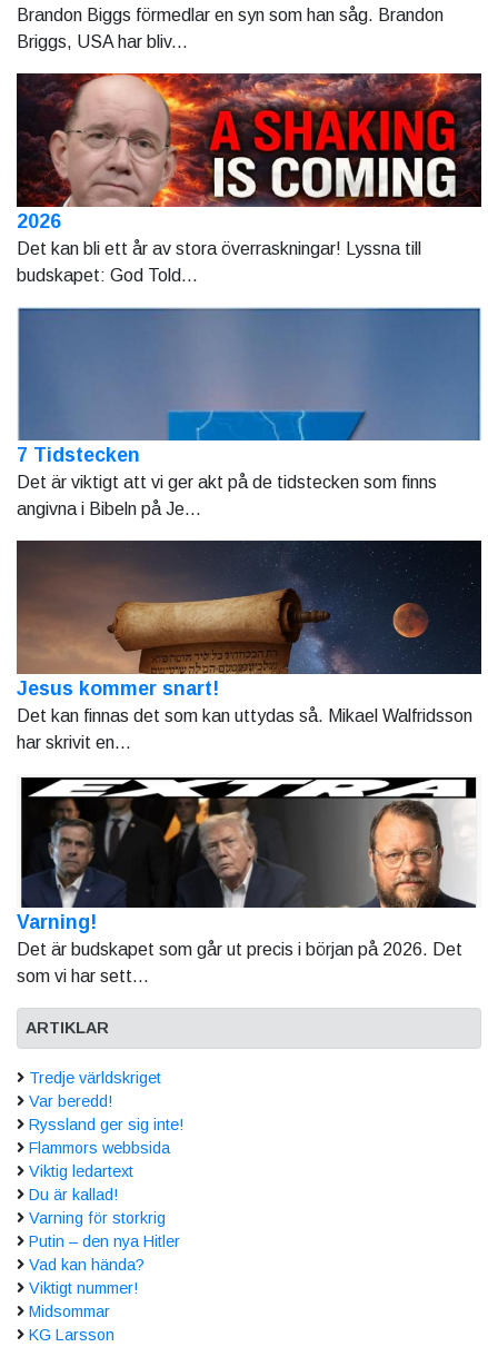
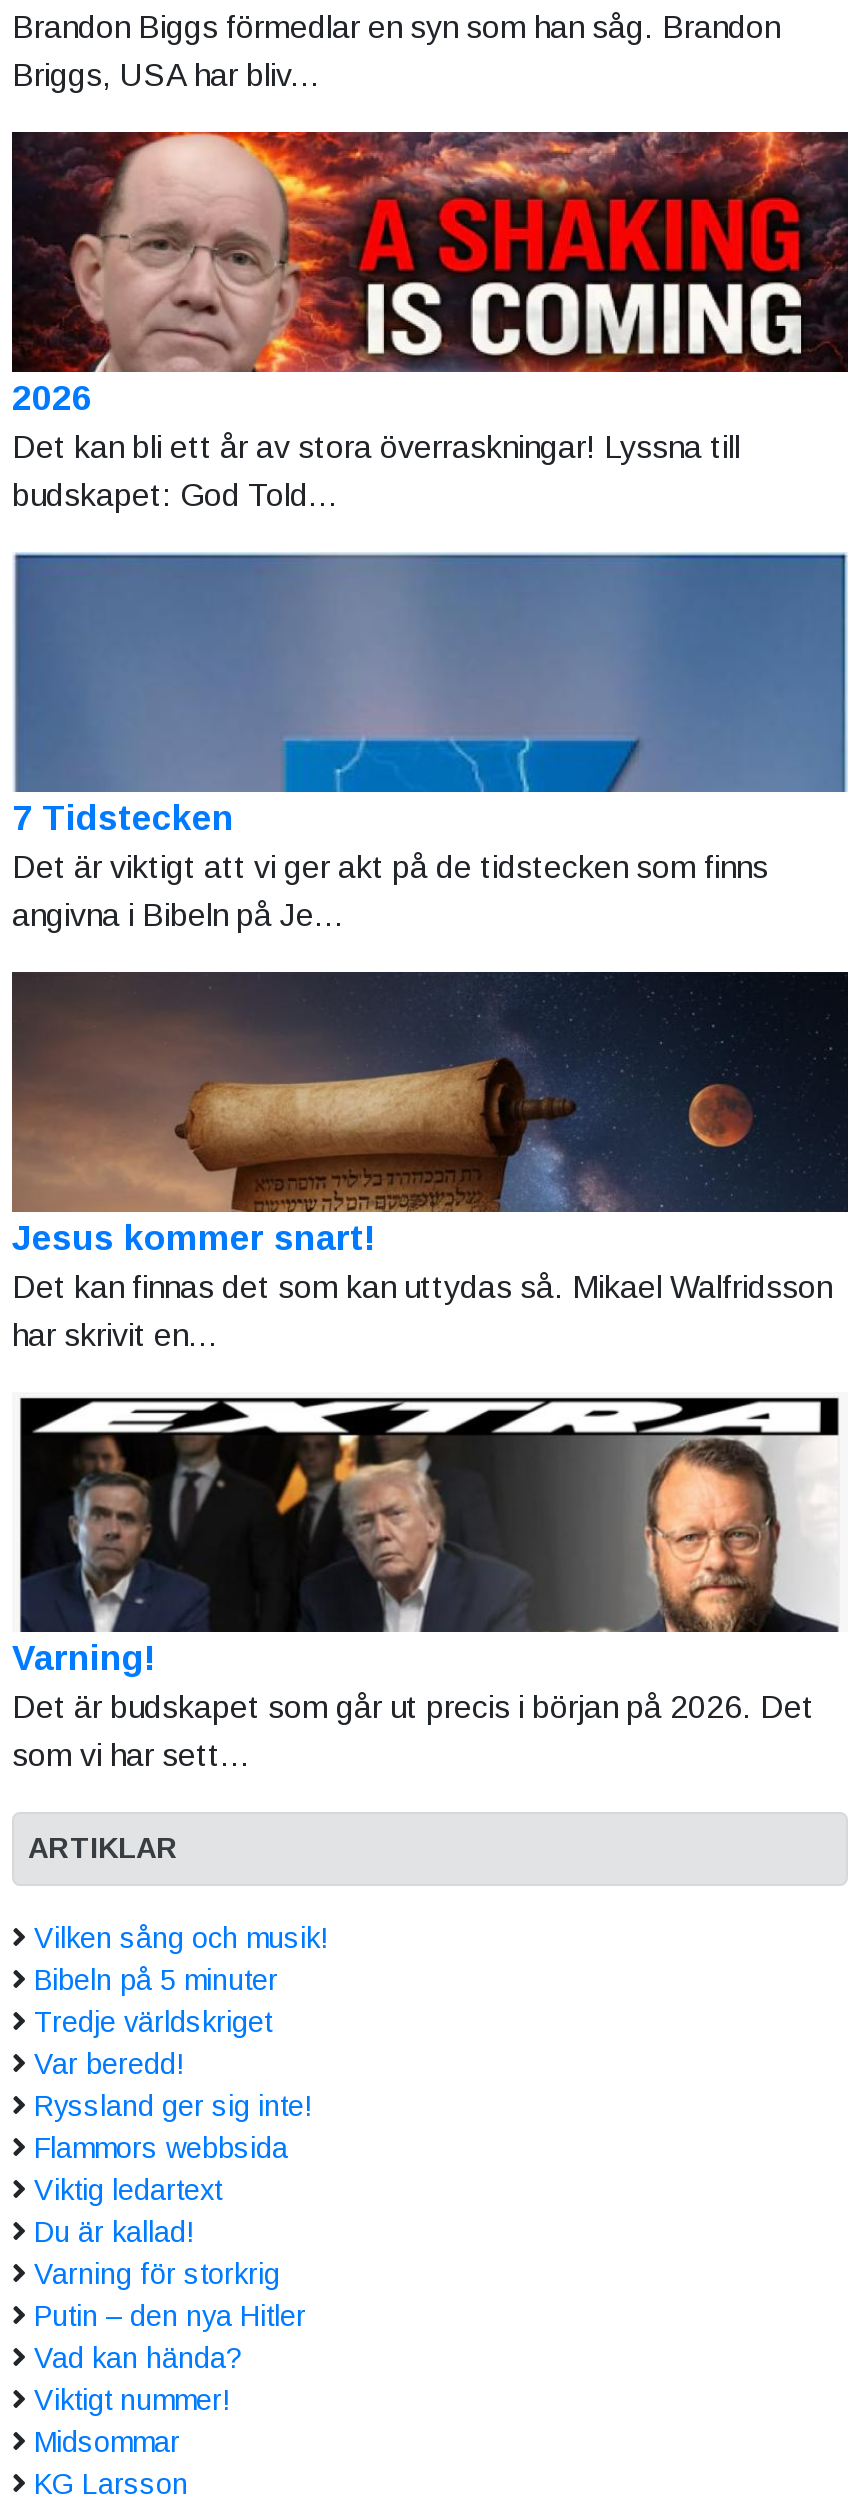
+ Vilken sång och musik!
+ Bibeln på 5 minuter
